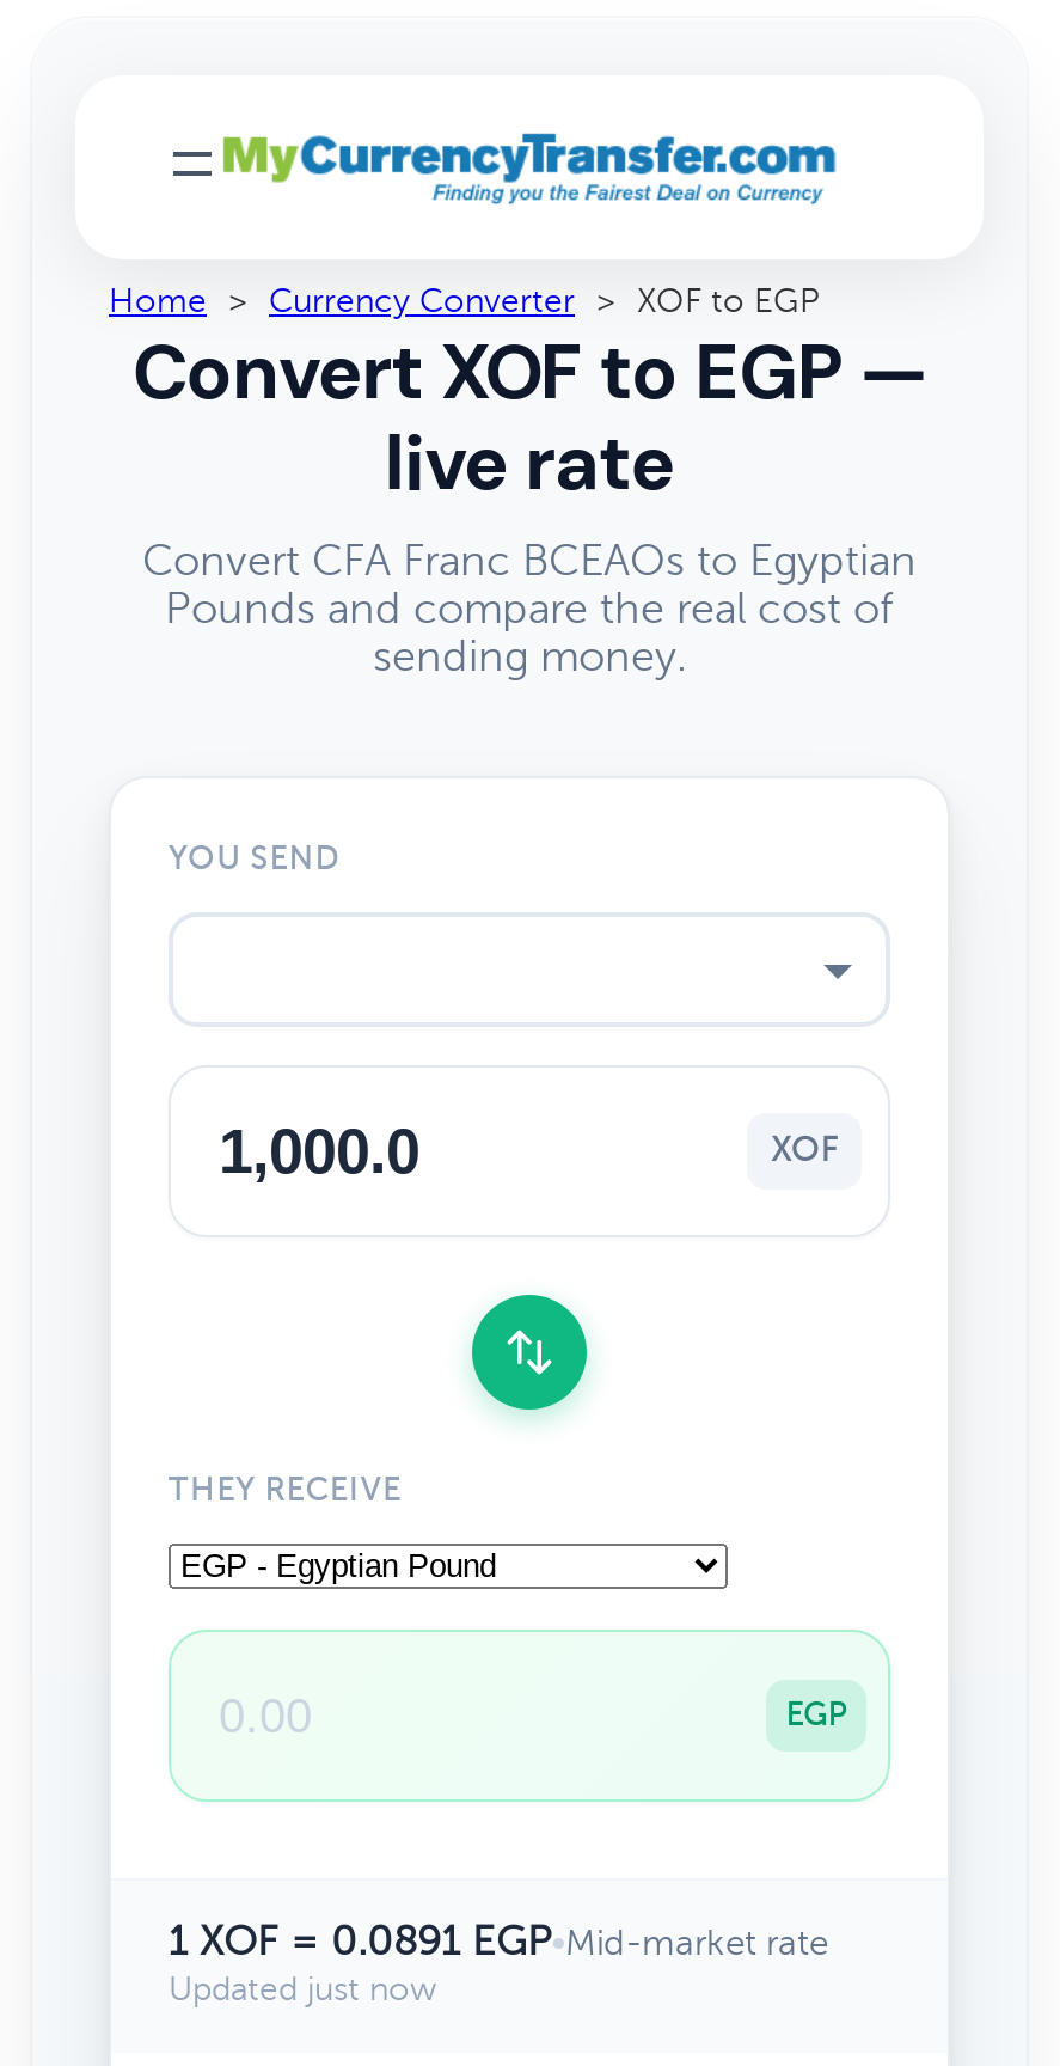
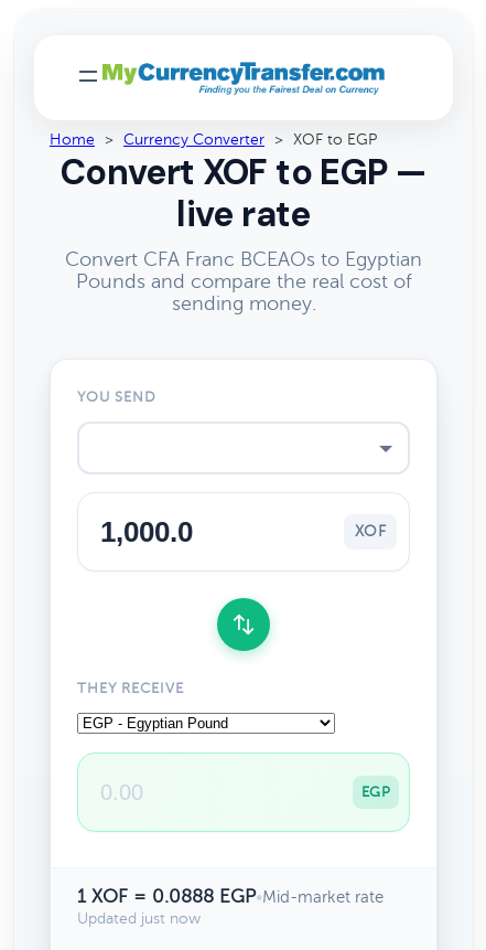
- 1 XOF = 0.0891 EGP • Mid-market rate
+ 1 XOF = 0.0888 EGP • Mid-market rate
